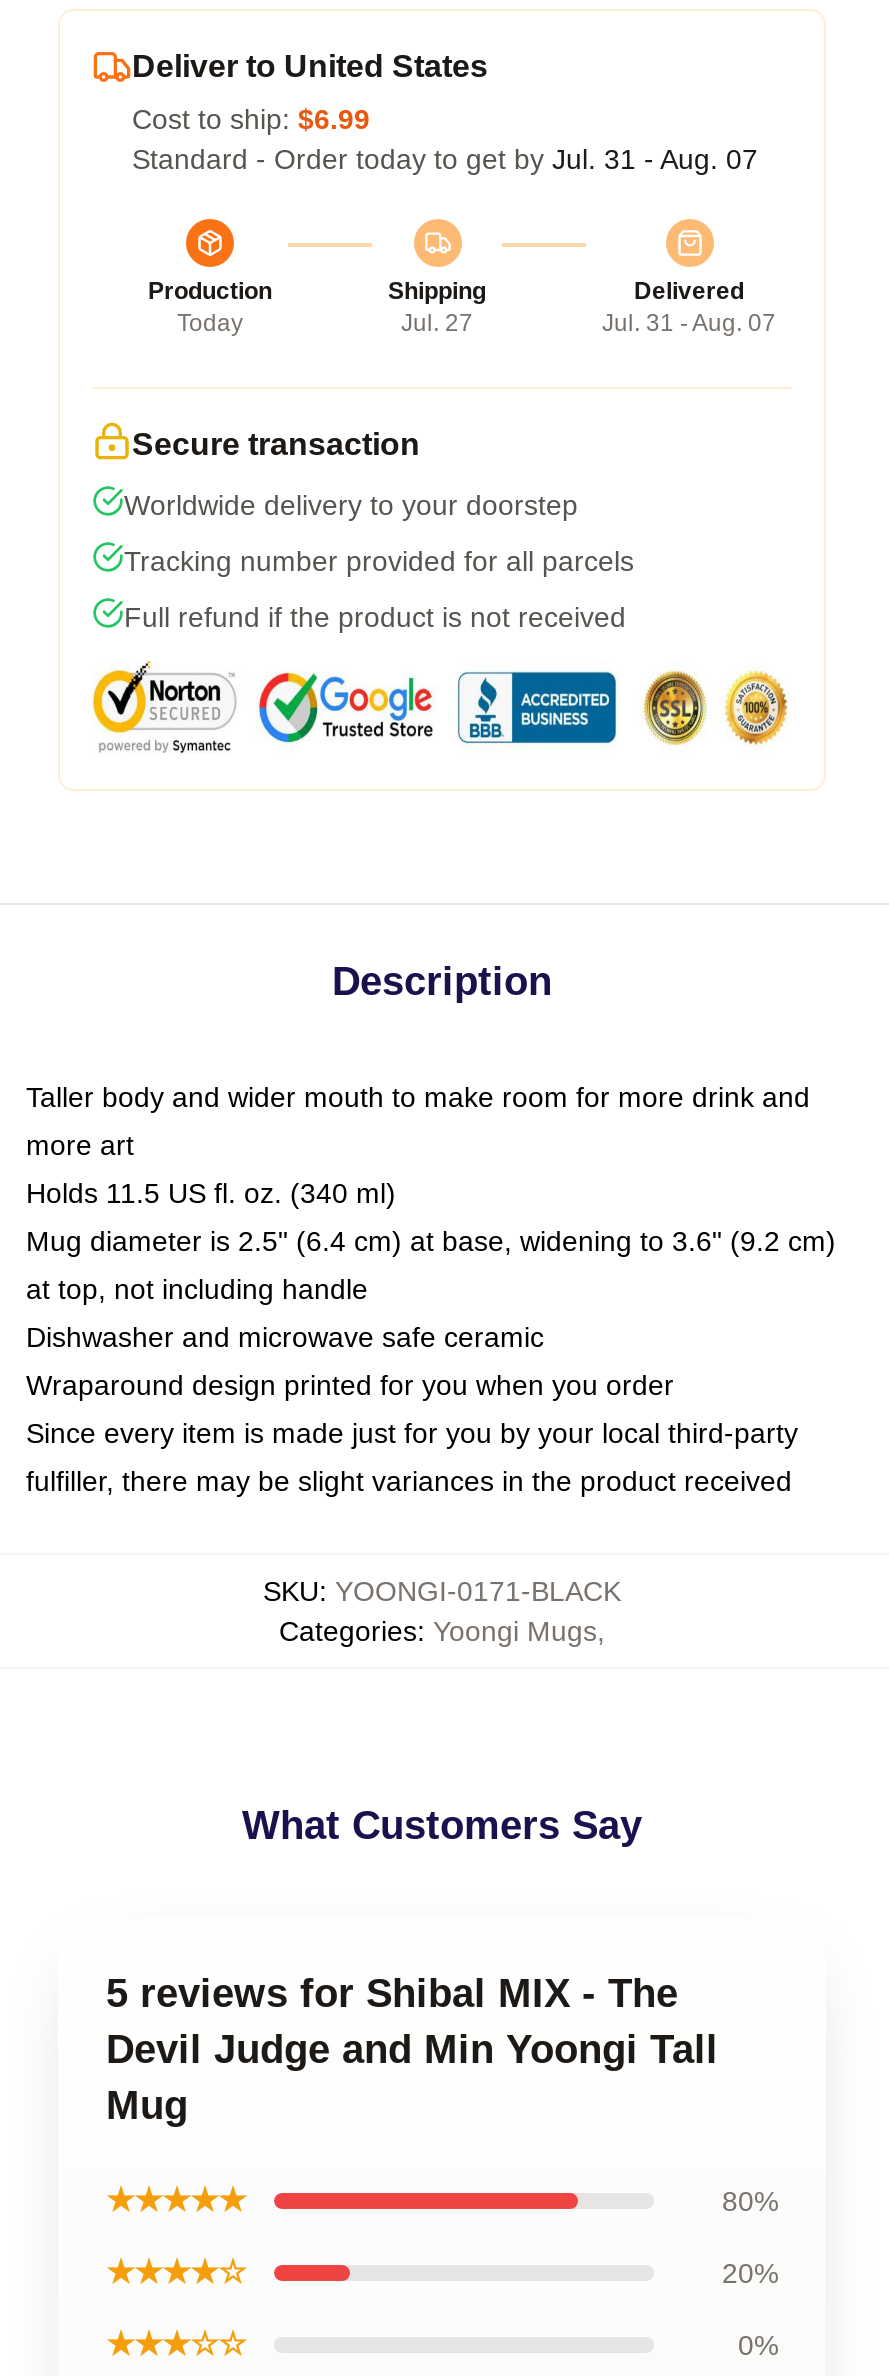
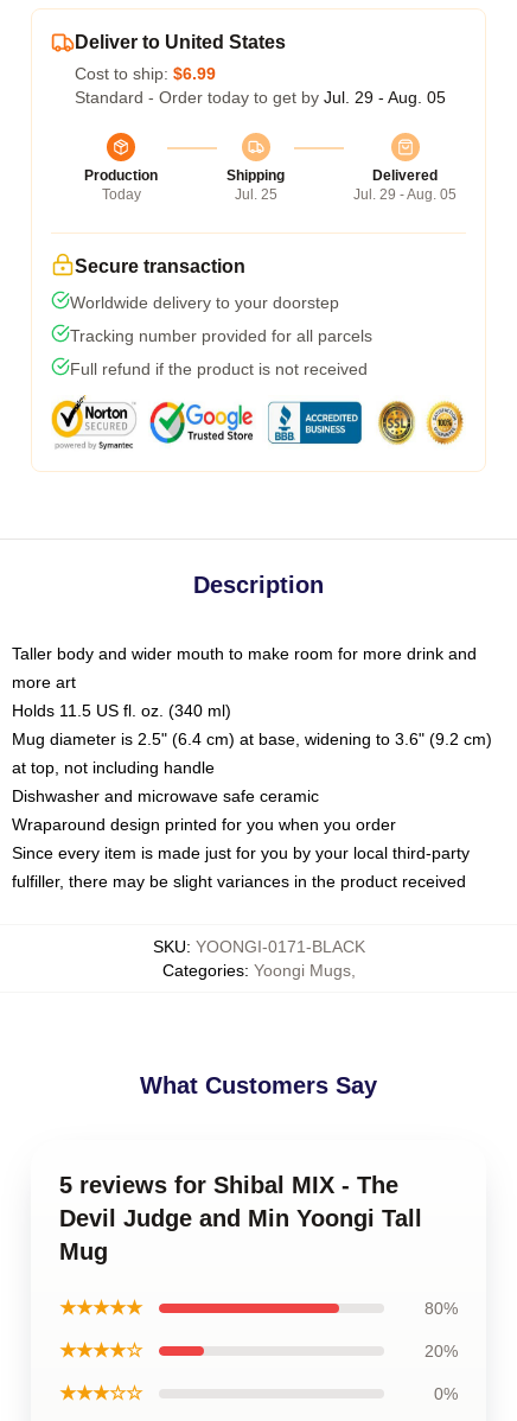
- Standard - Order today to get by Jul. 31 - Aug. 07
+ Standard - Order today to get by Jul. 29 - Aug. 05

- Jul. 27
+ Jul. 25

- Jul. 31 - Aug. 07
+ Jul. 29 - Aug. 05
